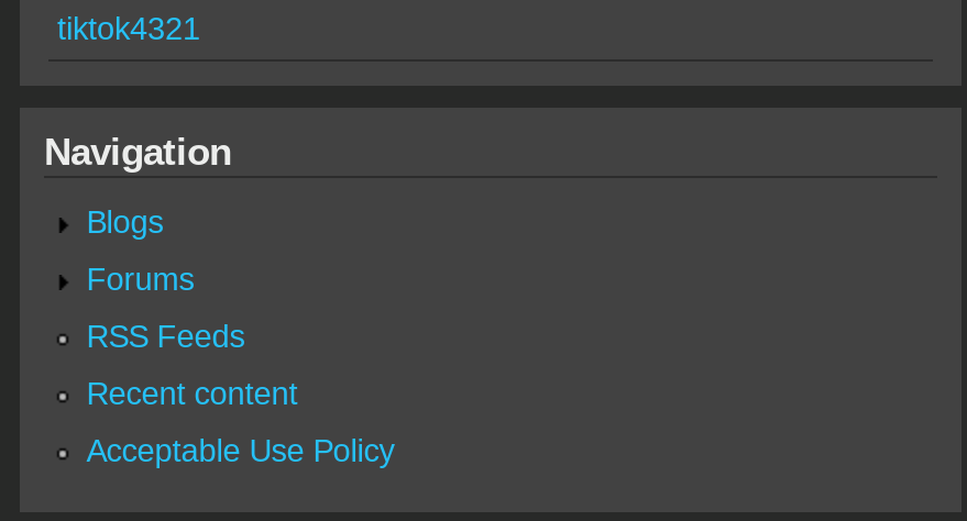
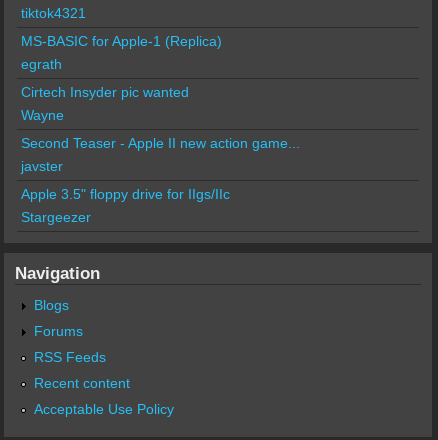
+ MS-BASIC for Apple-1 (Replica)
+ egrath
+ Cirtech Insyder pic wanted
+ Wayne
+ Second Teaser - Apple II new action game...
+ javster
+ Apple 3.5" floppy drive for IIgs/IIc
+ Stargeezer
